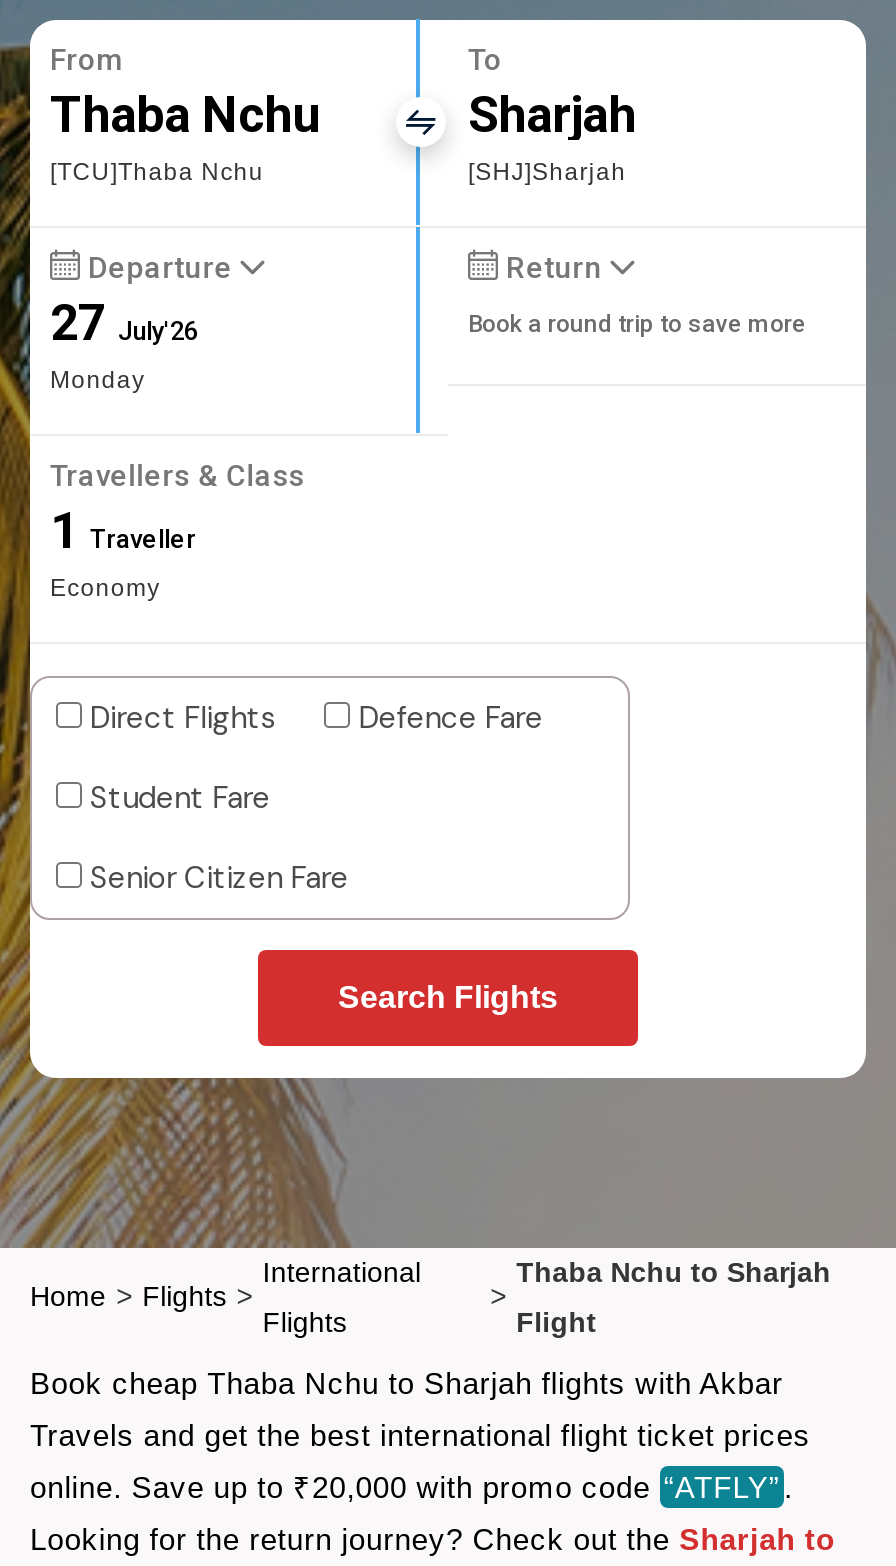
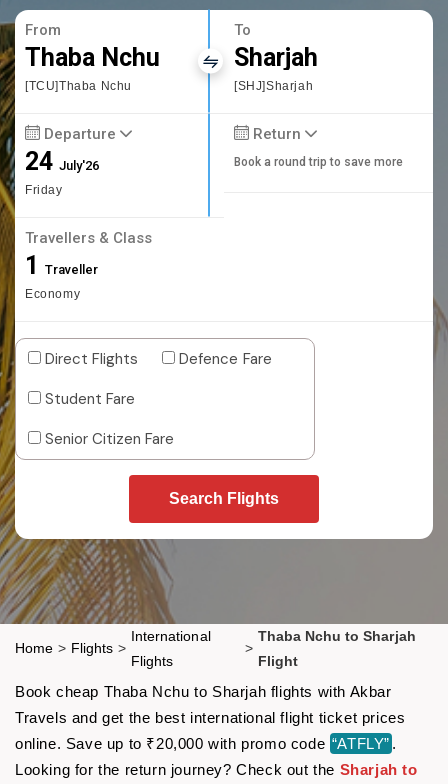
- 27 July'26
- Monday
+ 24 July'26
+ Friday
